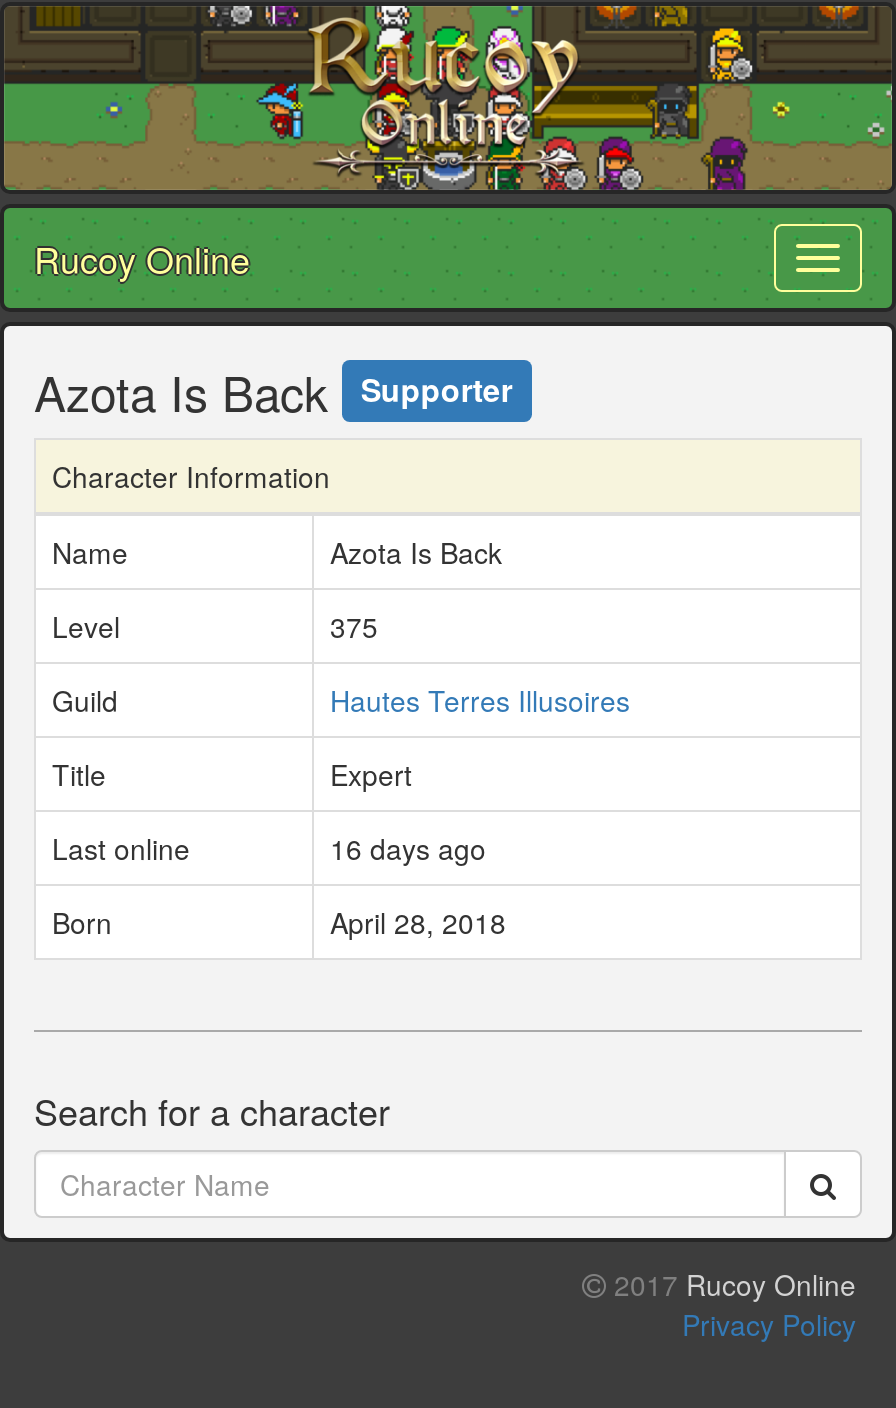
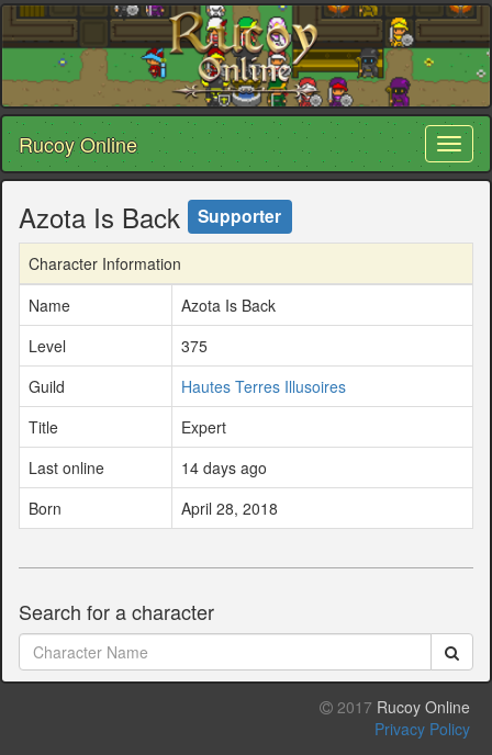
- 16 days ago
+ 14 days ago
